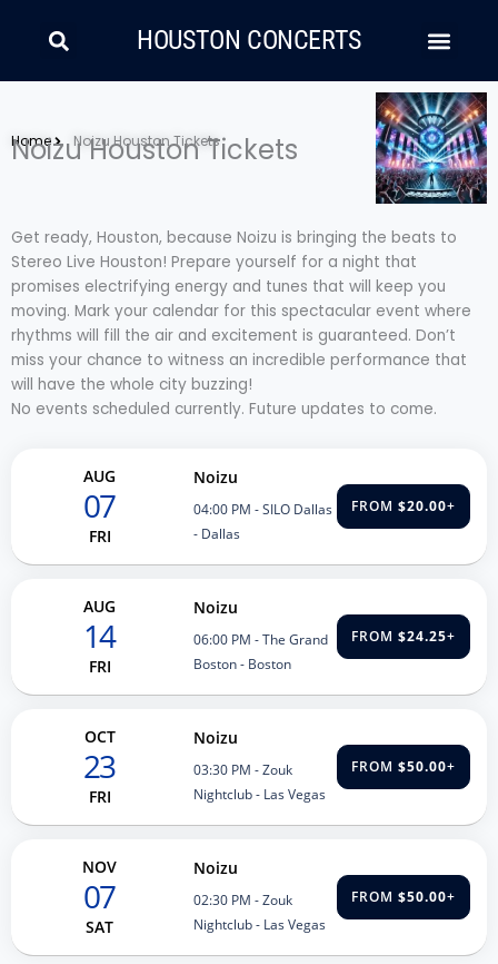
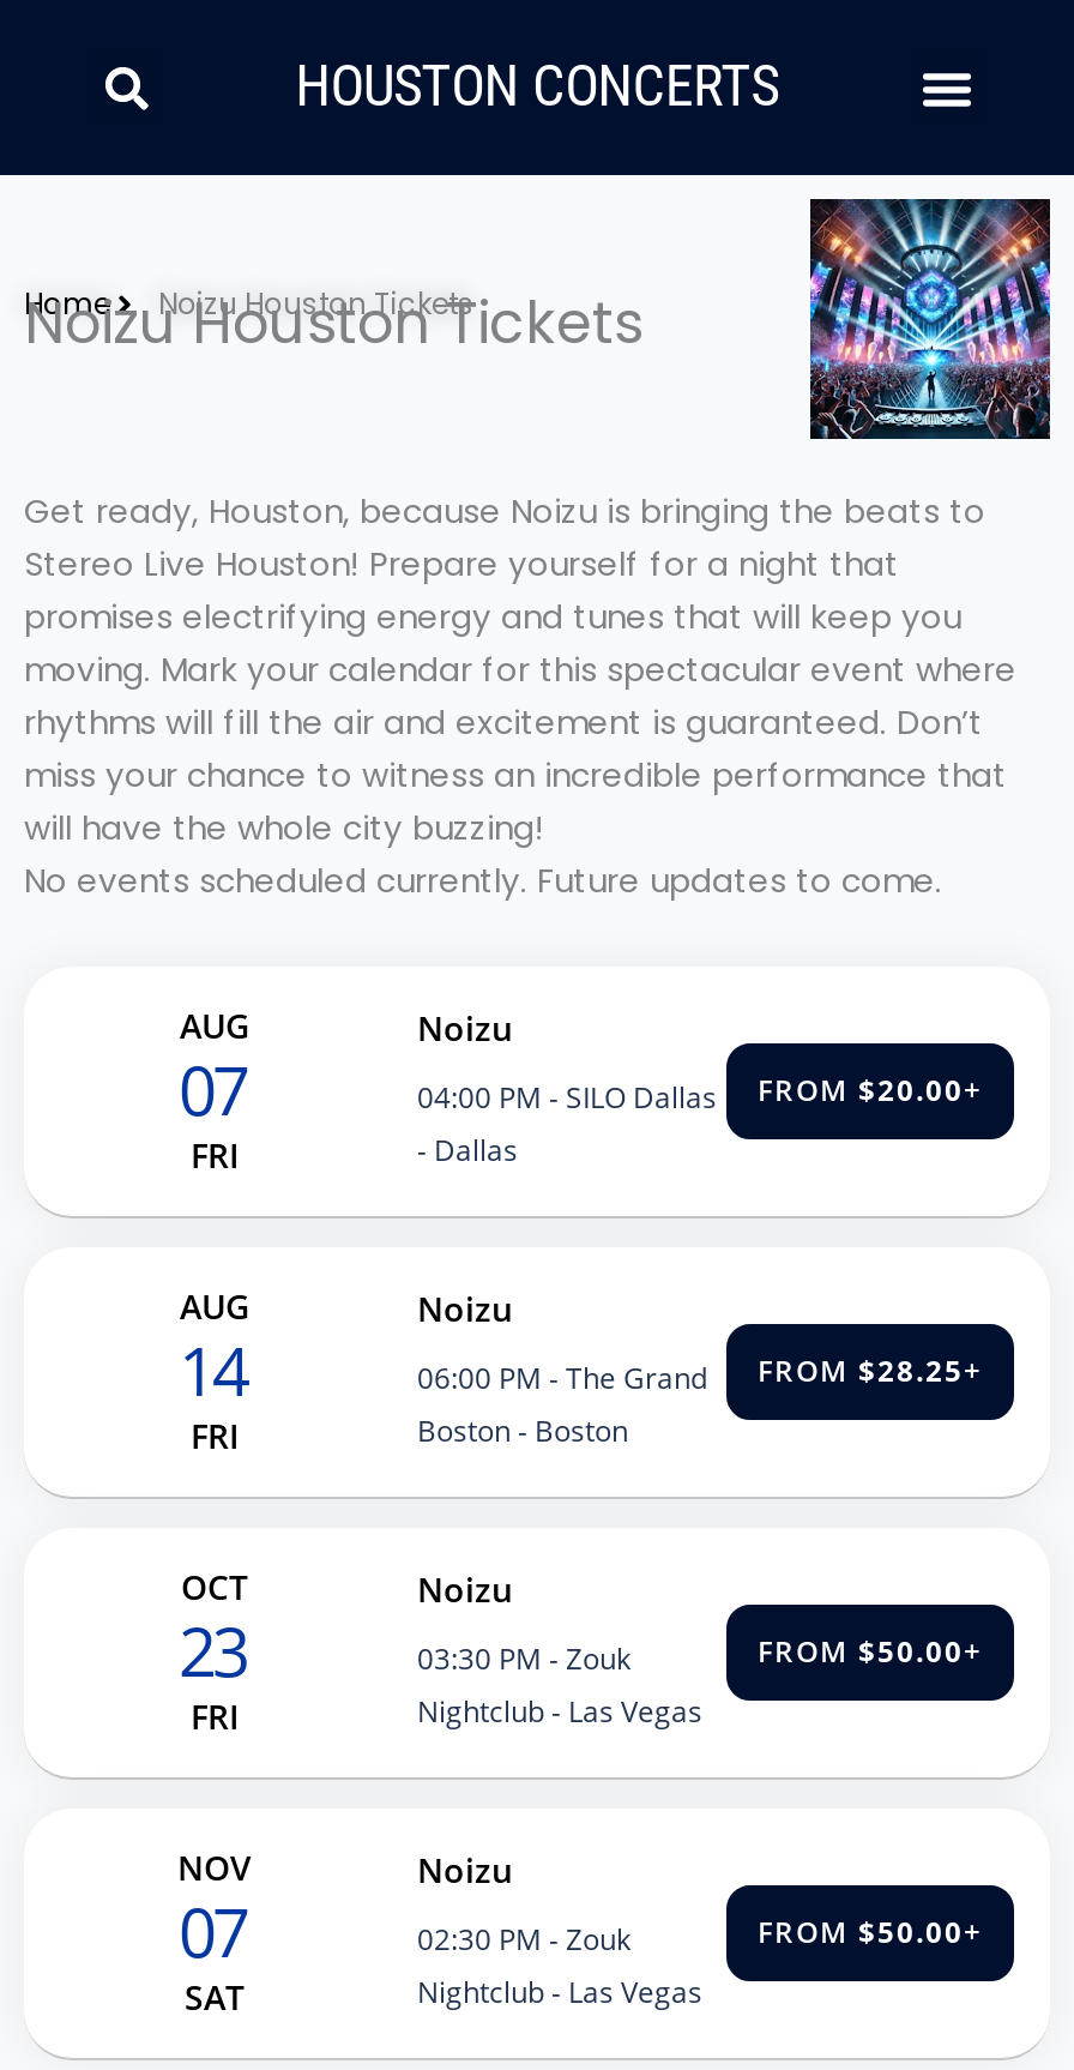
- 06:00 PM - The Grand FROM $24.25+
+ 06:00 PM - The Grand FROM $28.25+
